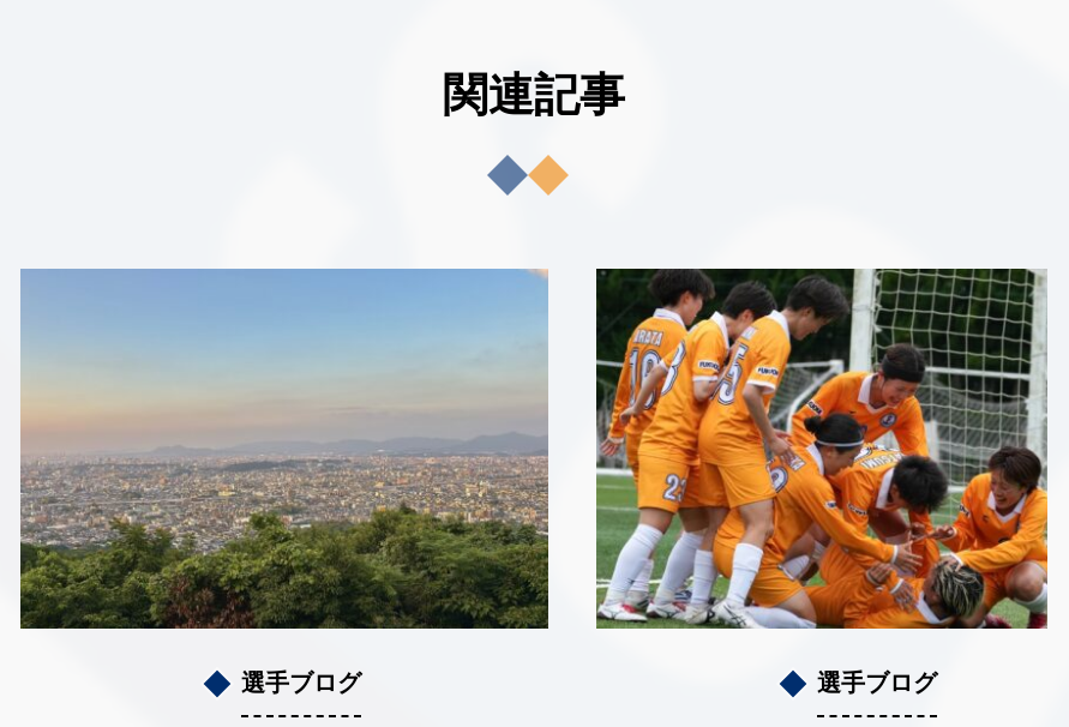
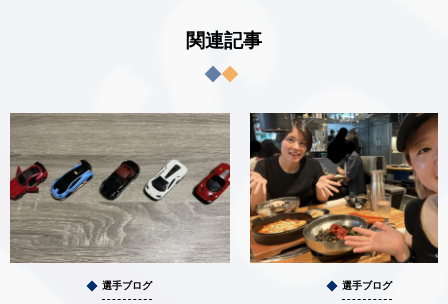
- [image]
+ [image]

- [image]
+ [image]
